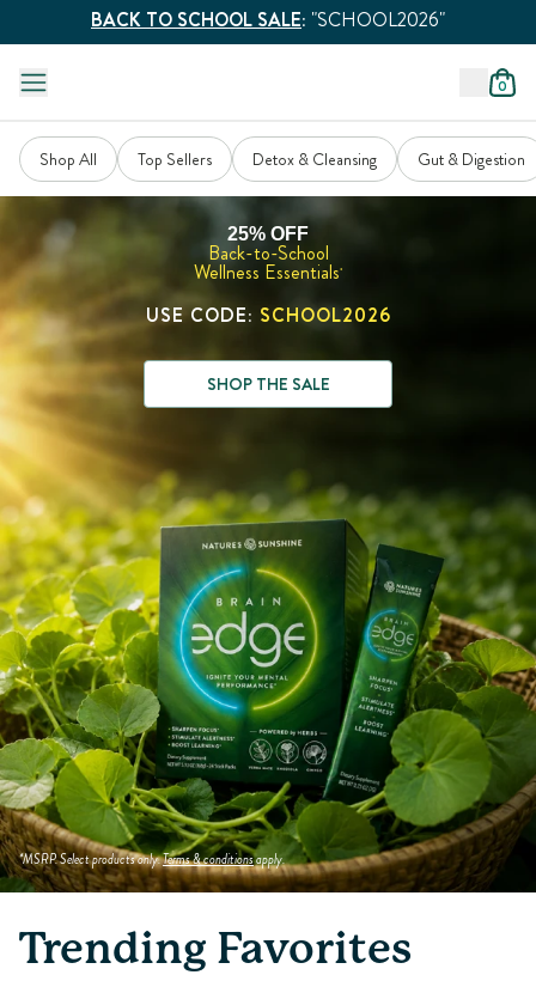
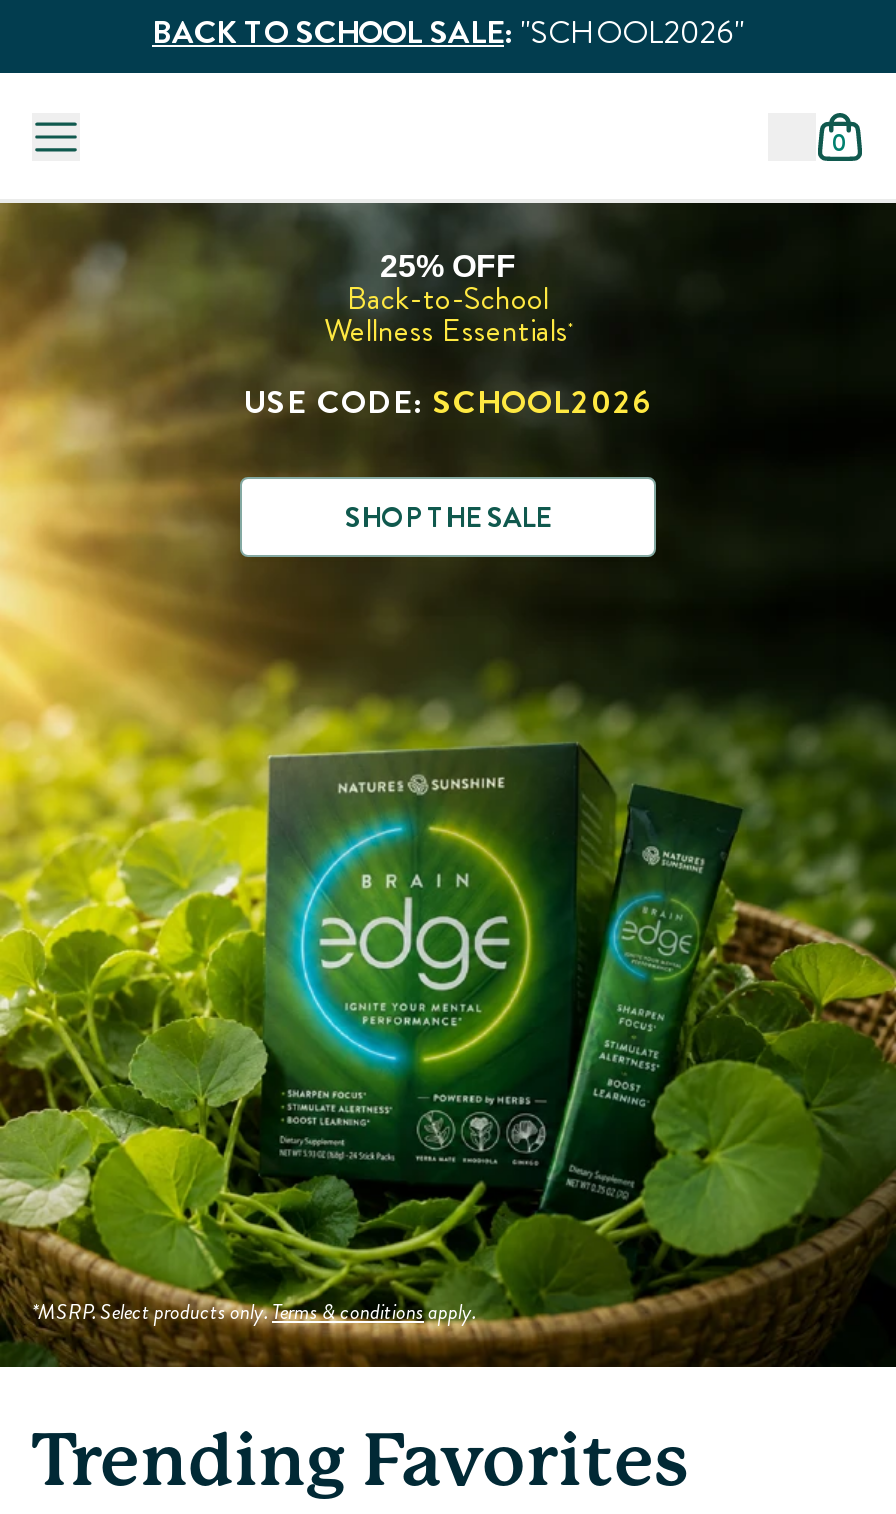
- Shop All
- Top Sellers
- Detox & Cleansing
- Gut & Digestion
